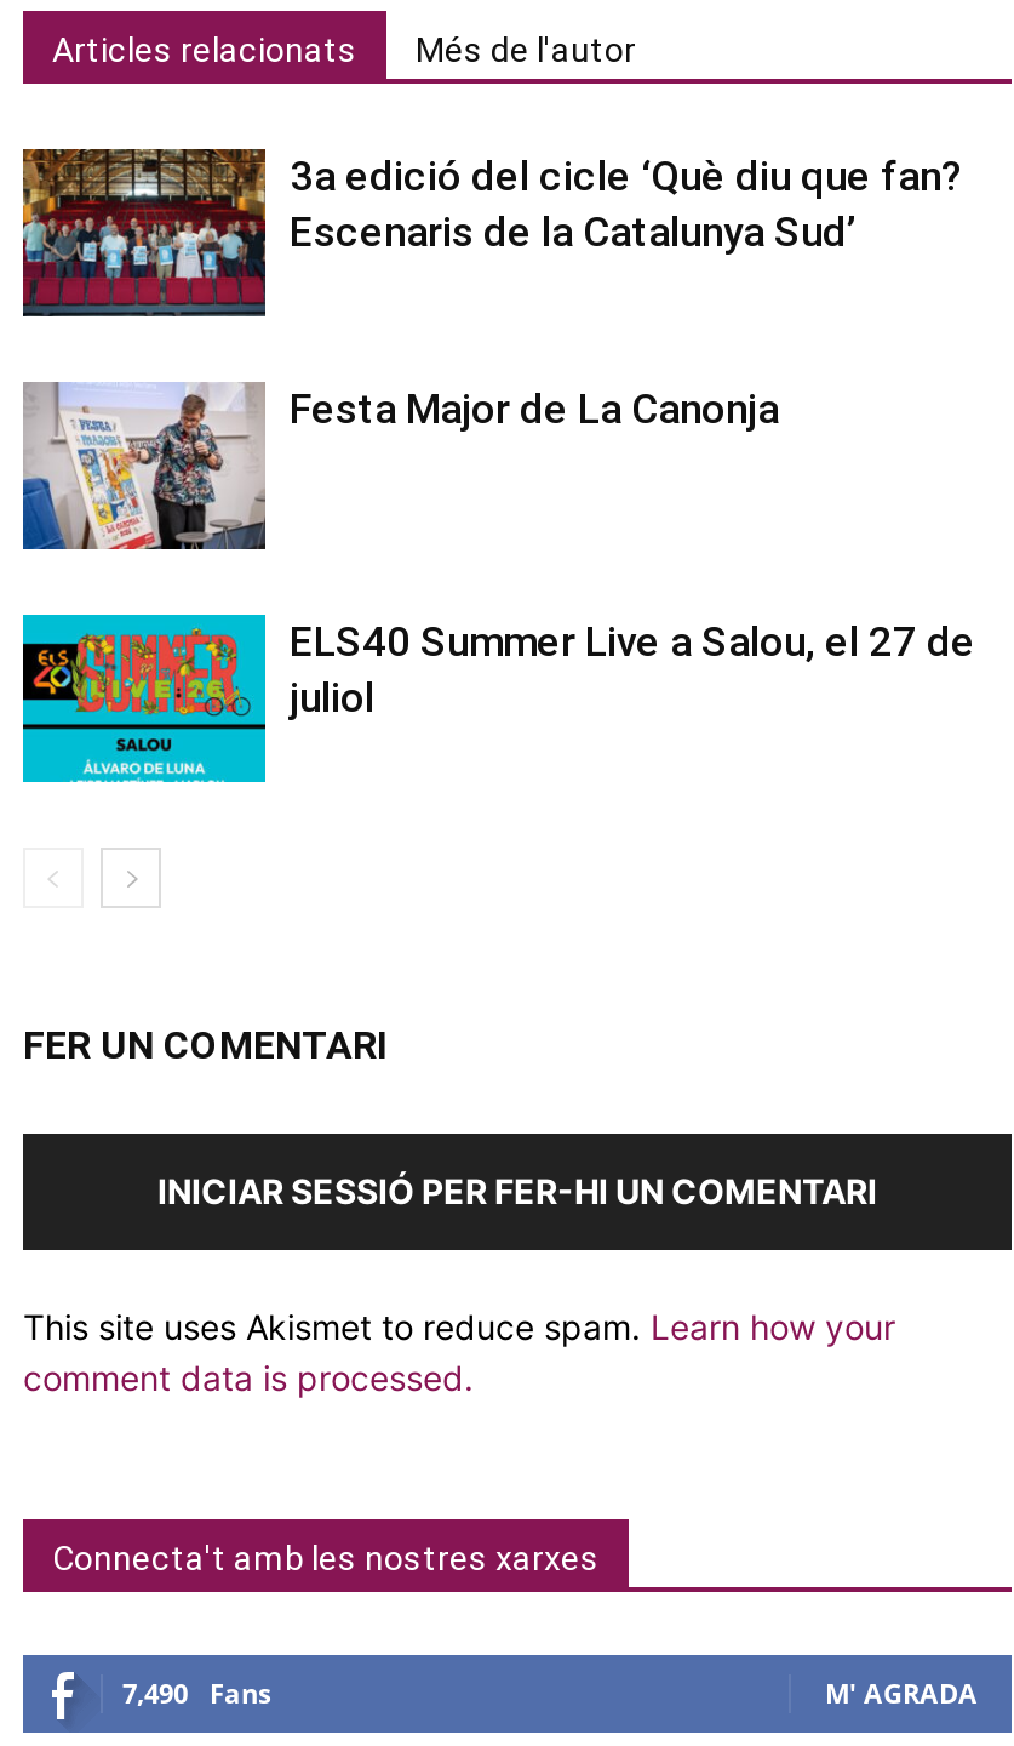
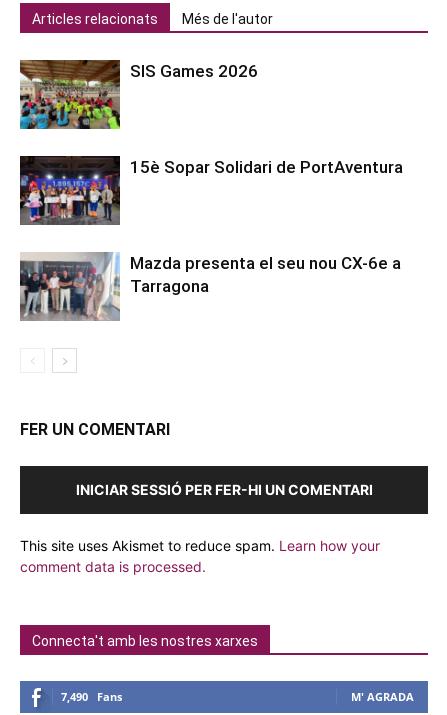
- [image]
- 3a edició del cicle ‘Què diu que fan?
- Escenaris de la Catalunya Sud’
+ [image]
+ SIS Games 2026

- [image]
- Festa Major de La Canonja
+ [image]
+ 15è Sopar Solidari de PortAventura

- [image]
- ELS40 Summer Live a Salou, el 27 de
- juliol
+ [image]
+ Mazda presenta el seu nou CX-6e a
+ Tarragona
